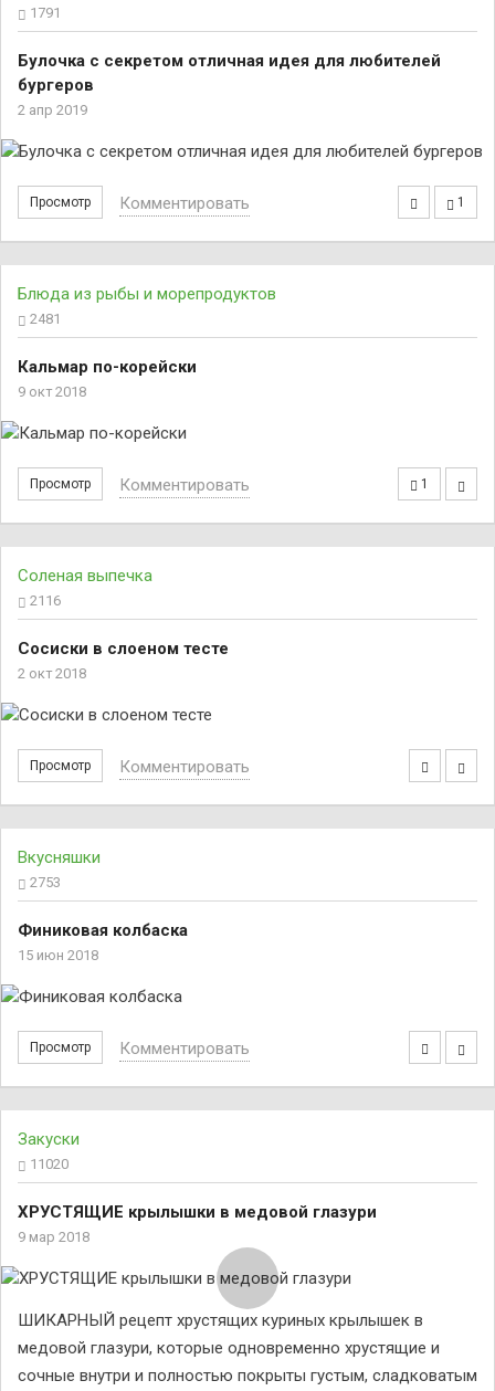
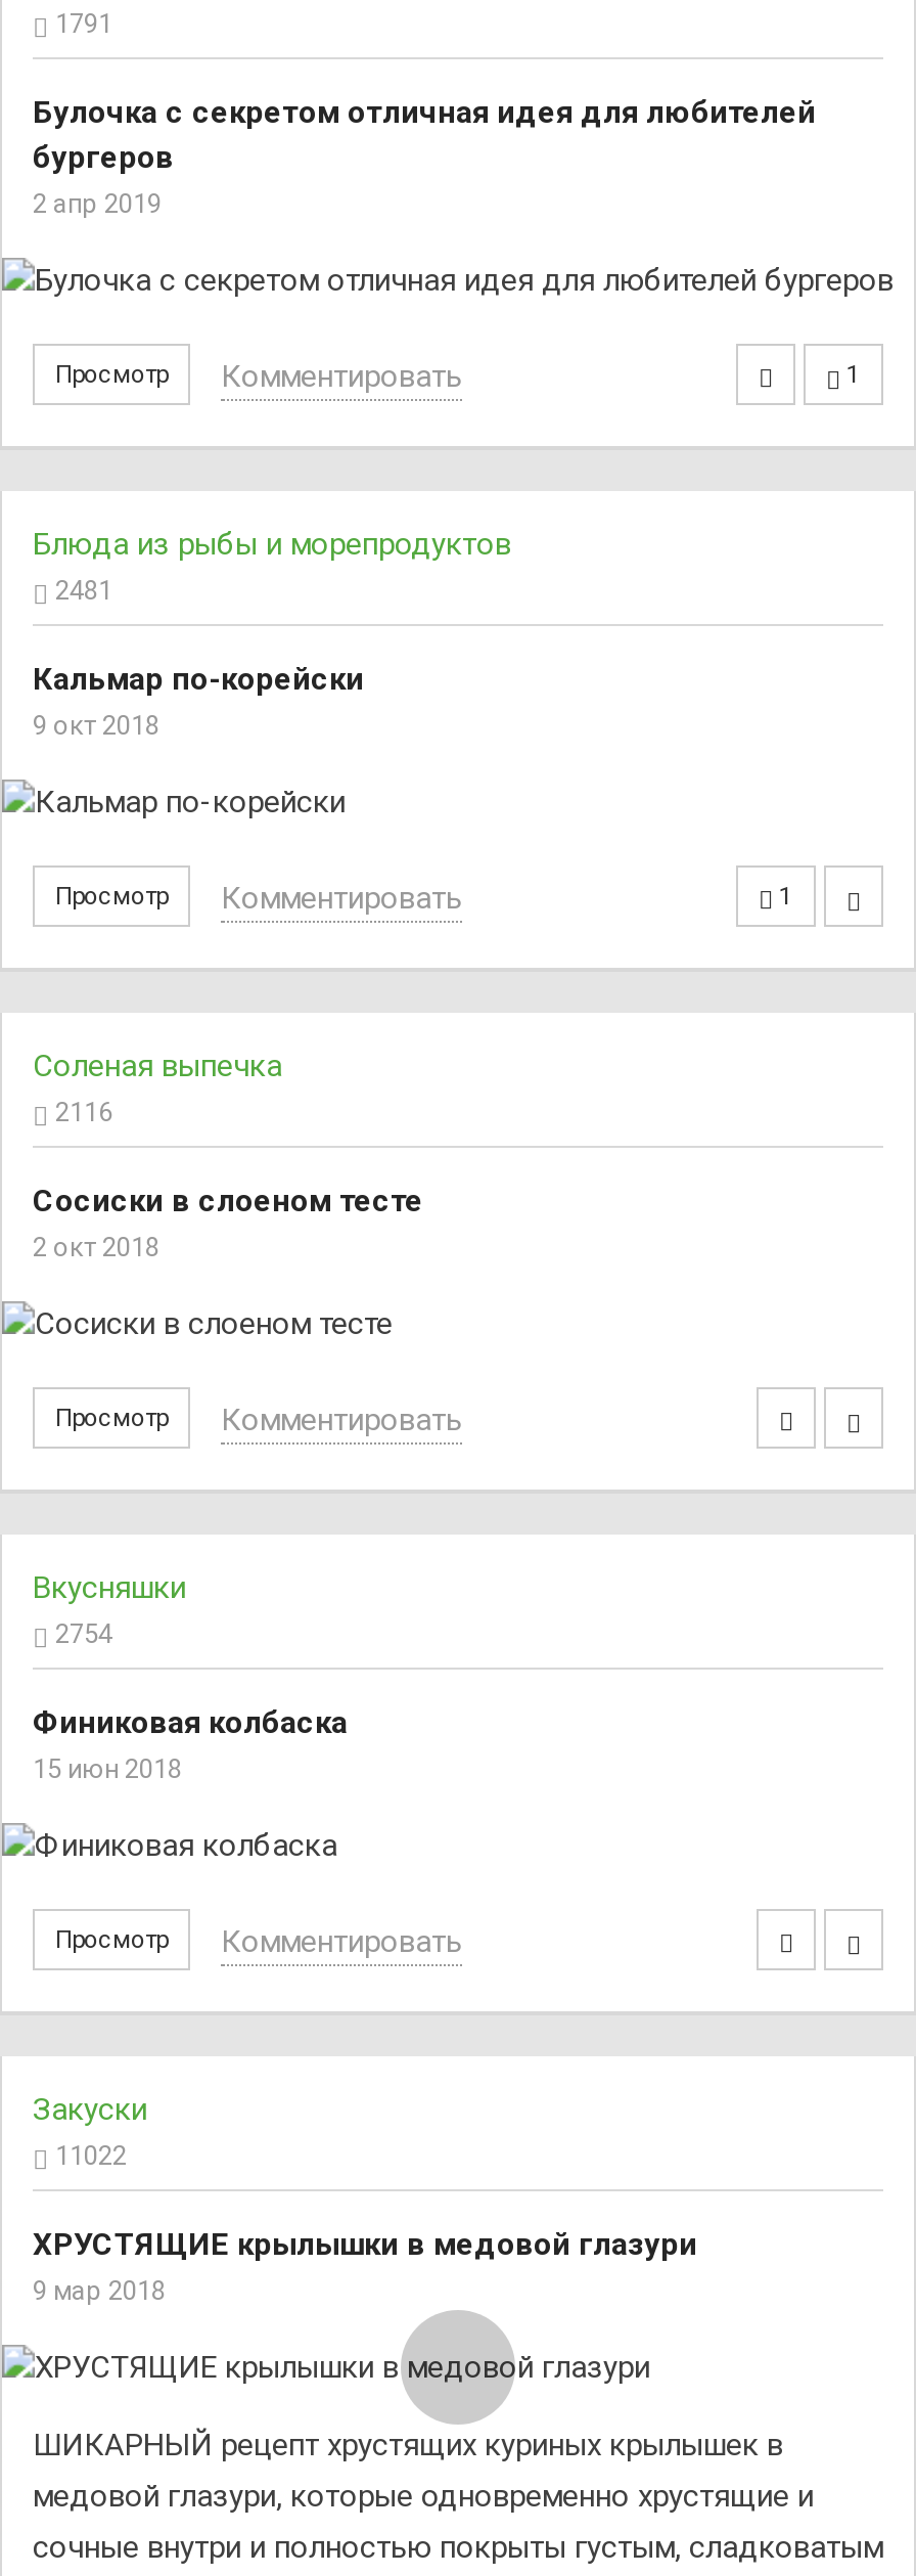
- 2753
+ 2754

- 11020
+ 11022
